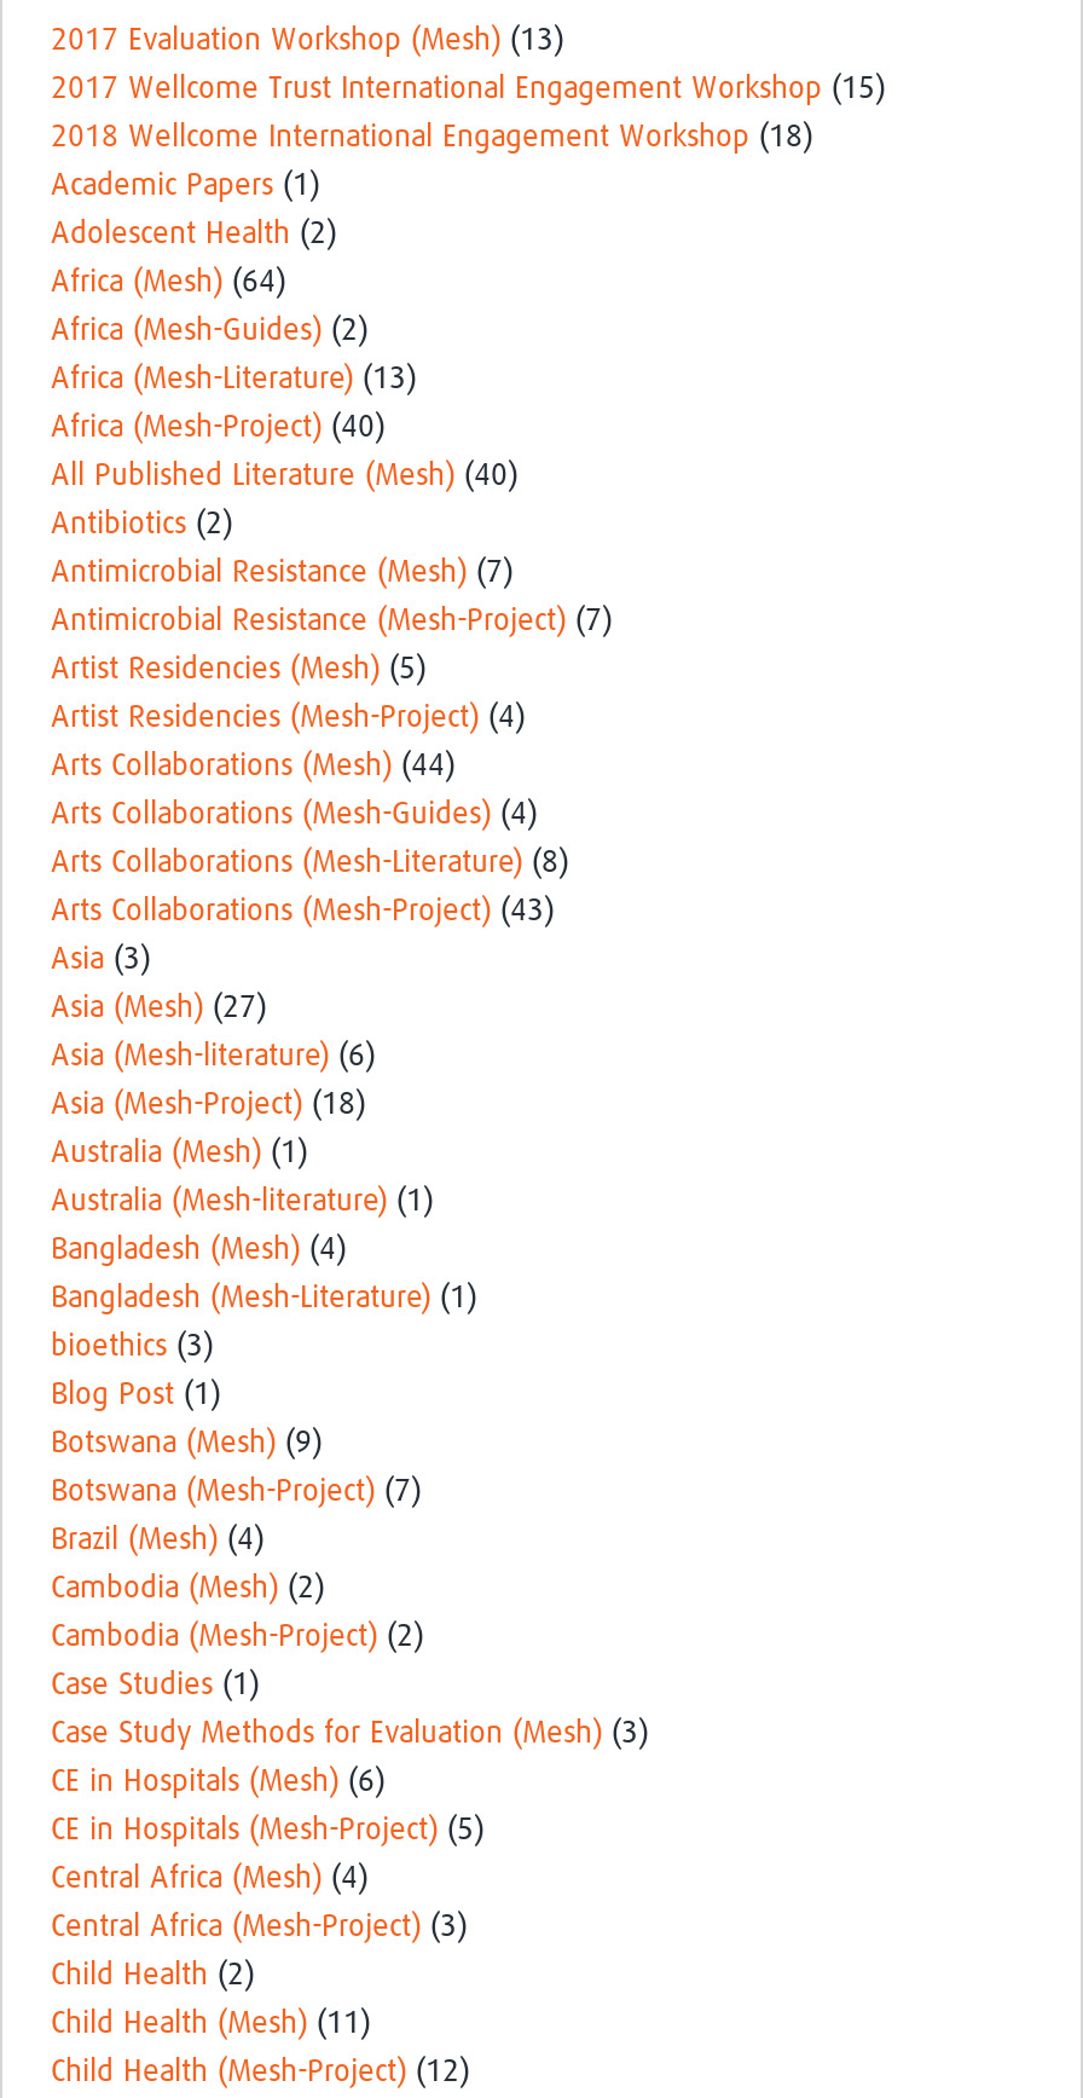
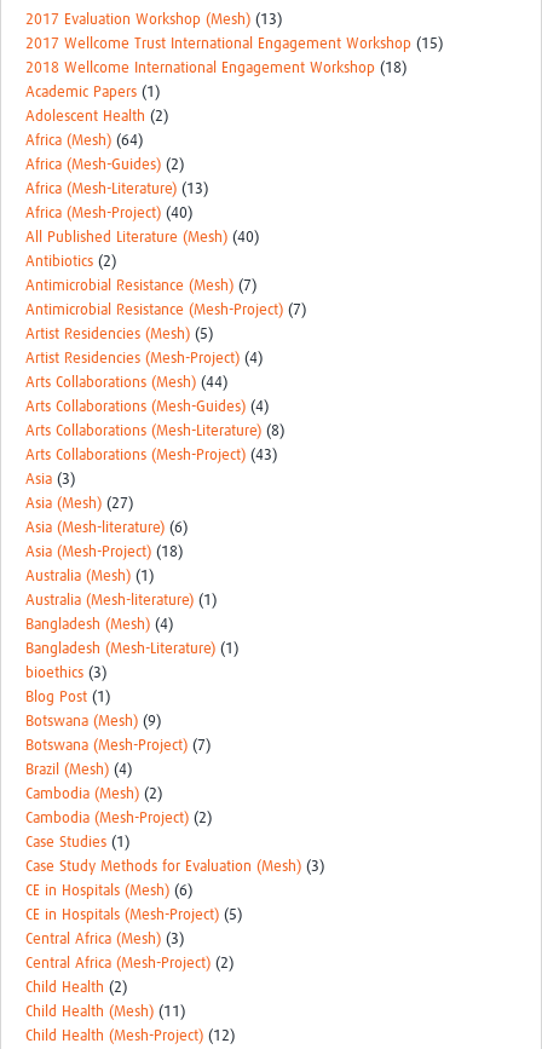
- Central Africa (Mesh) (4)
+ Central Africa (Mesh) (3)

- Central Africa (Mesh-Project) (3)
+ Central Africa (Mesh-Project) (2)
